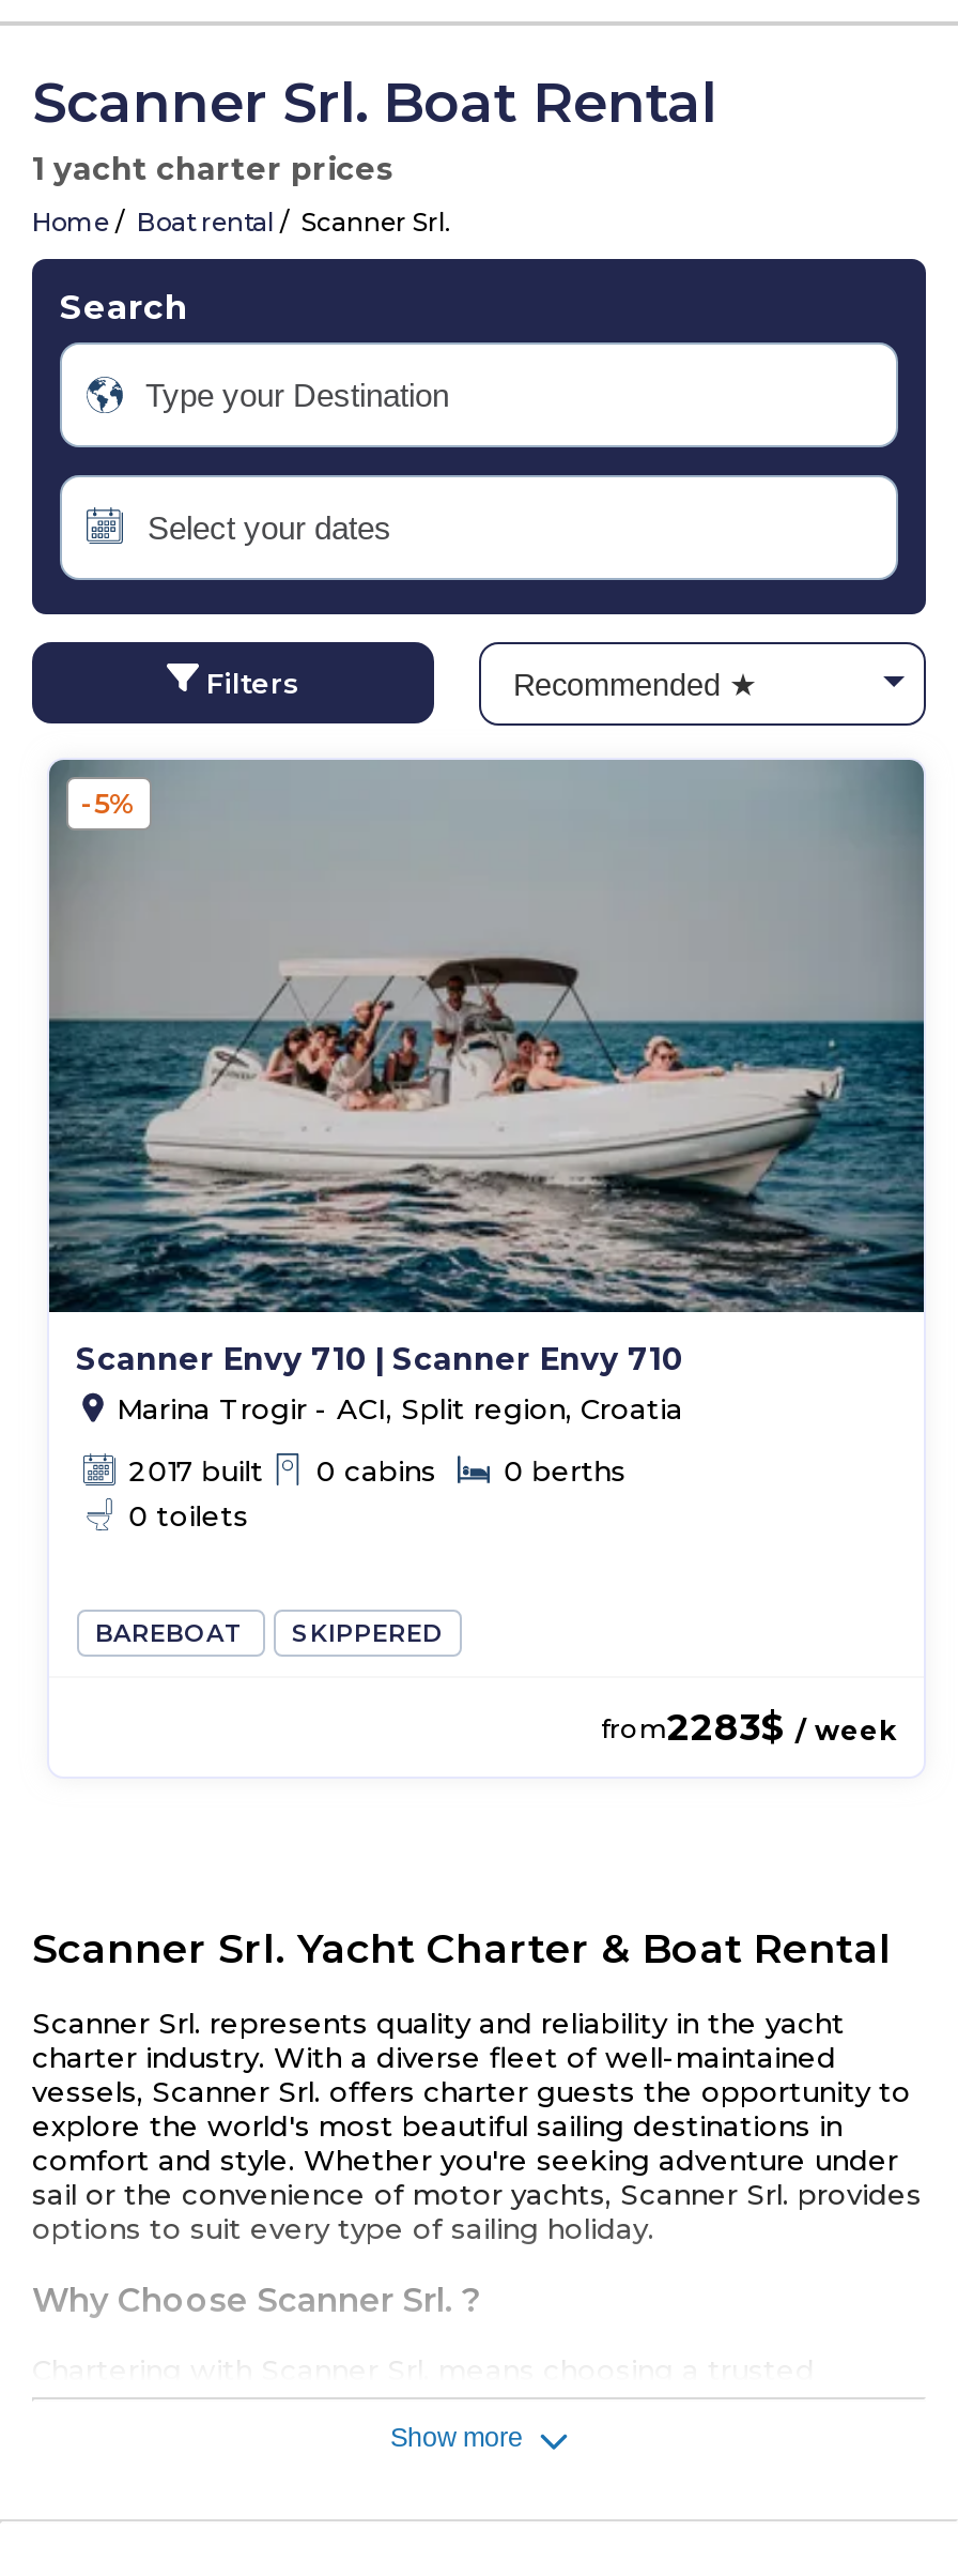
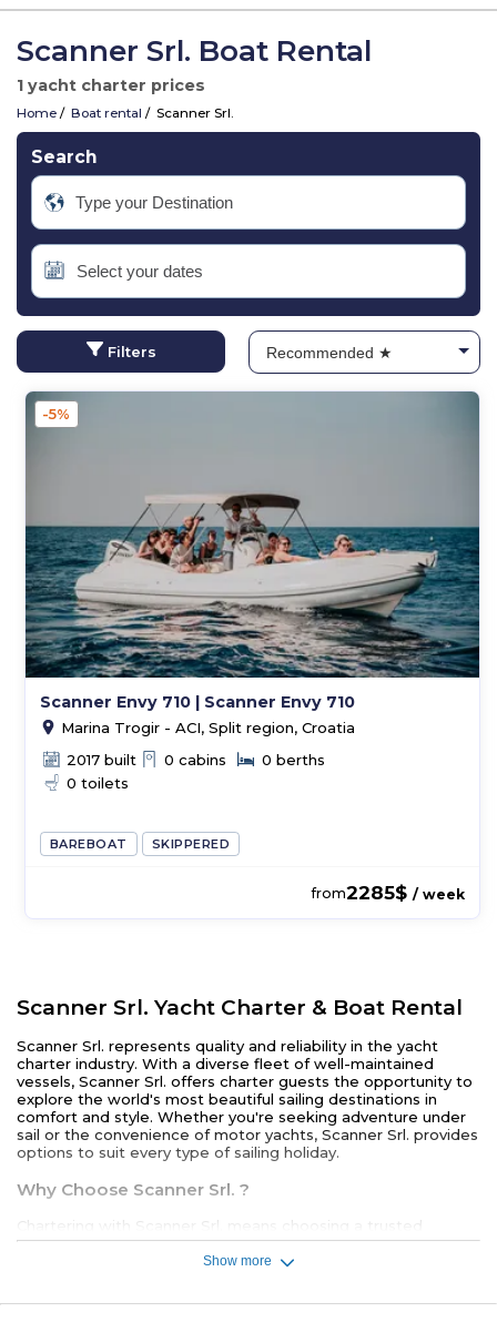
- from2283$/ week
+ from2285$/ week
